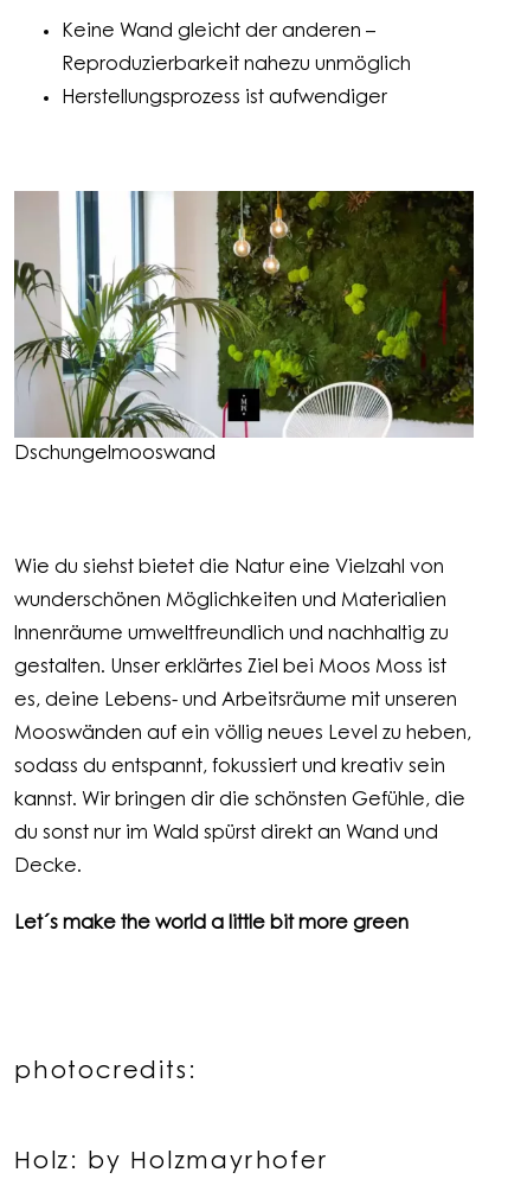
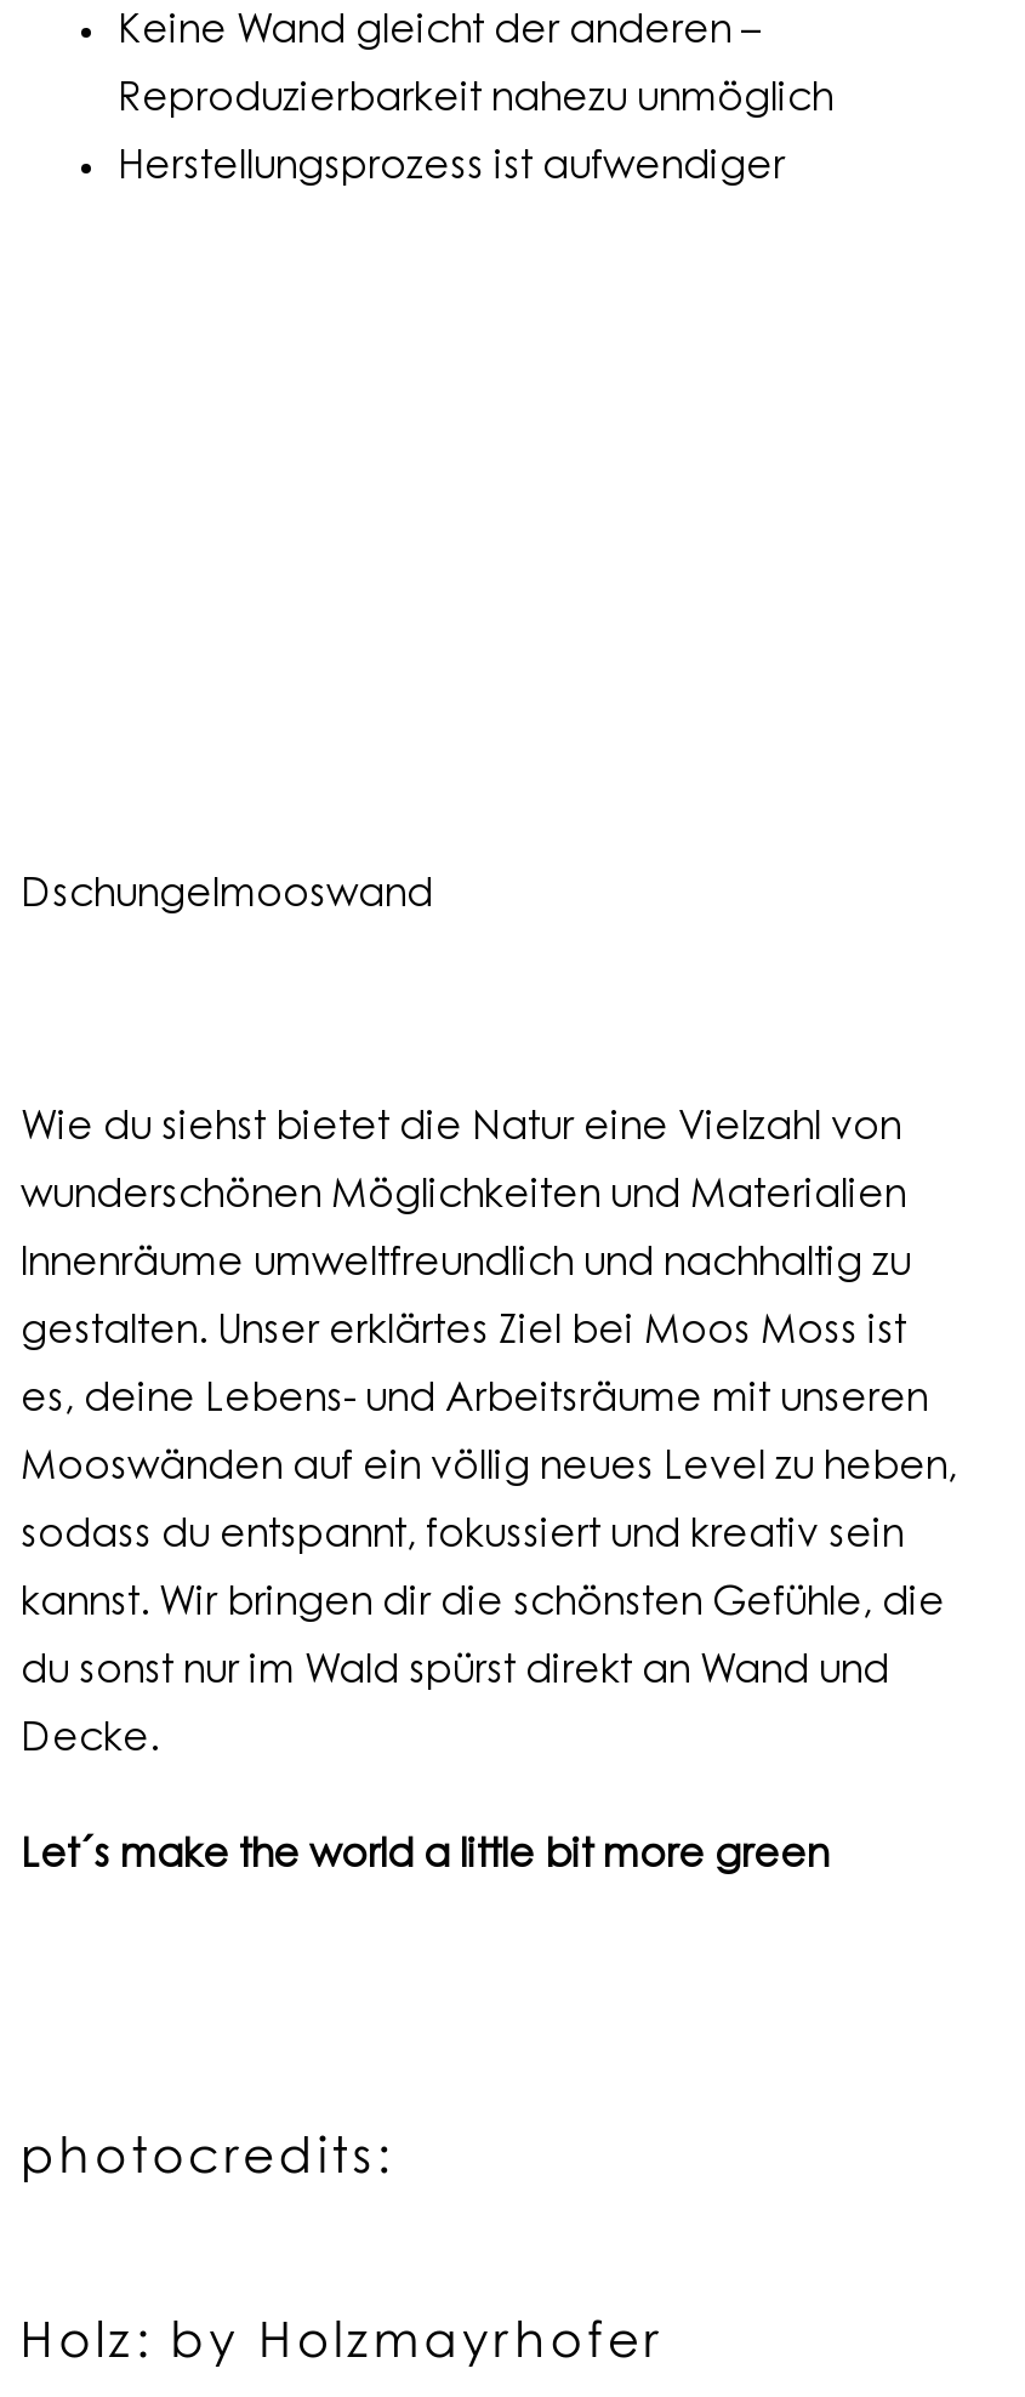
- [image]
